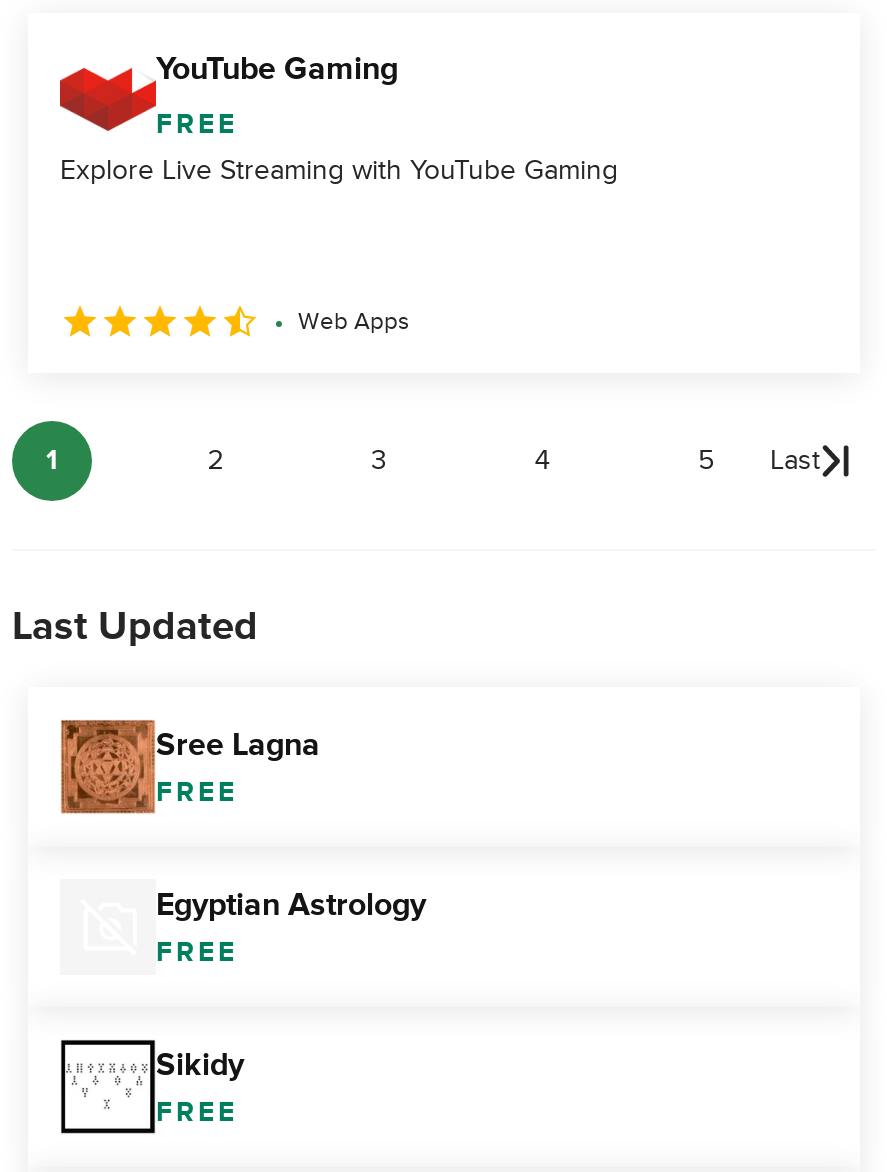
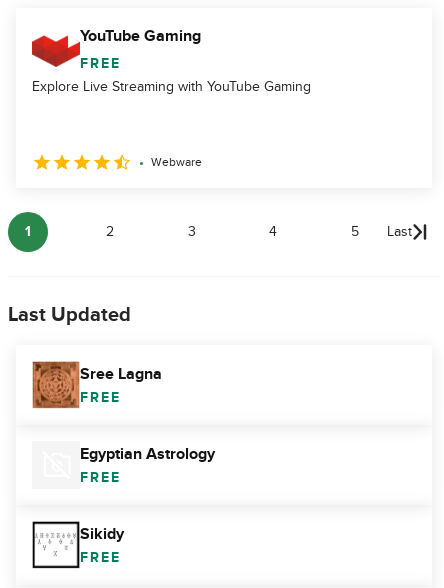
- Web Apps
+ Webware
